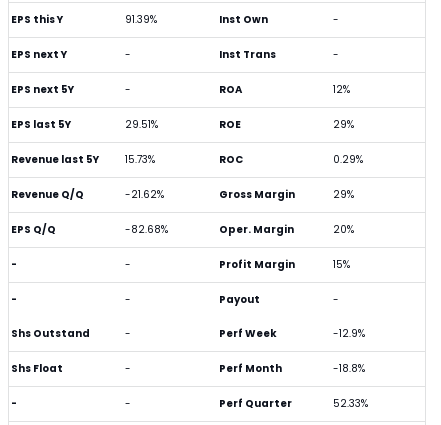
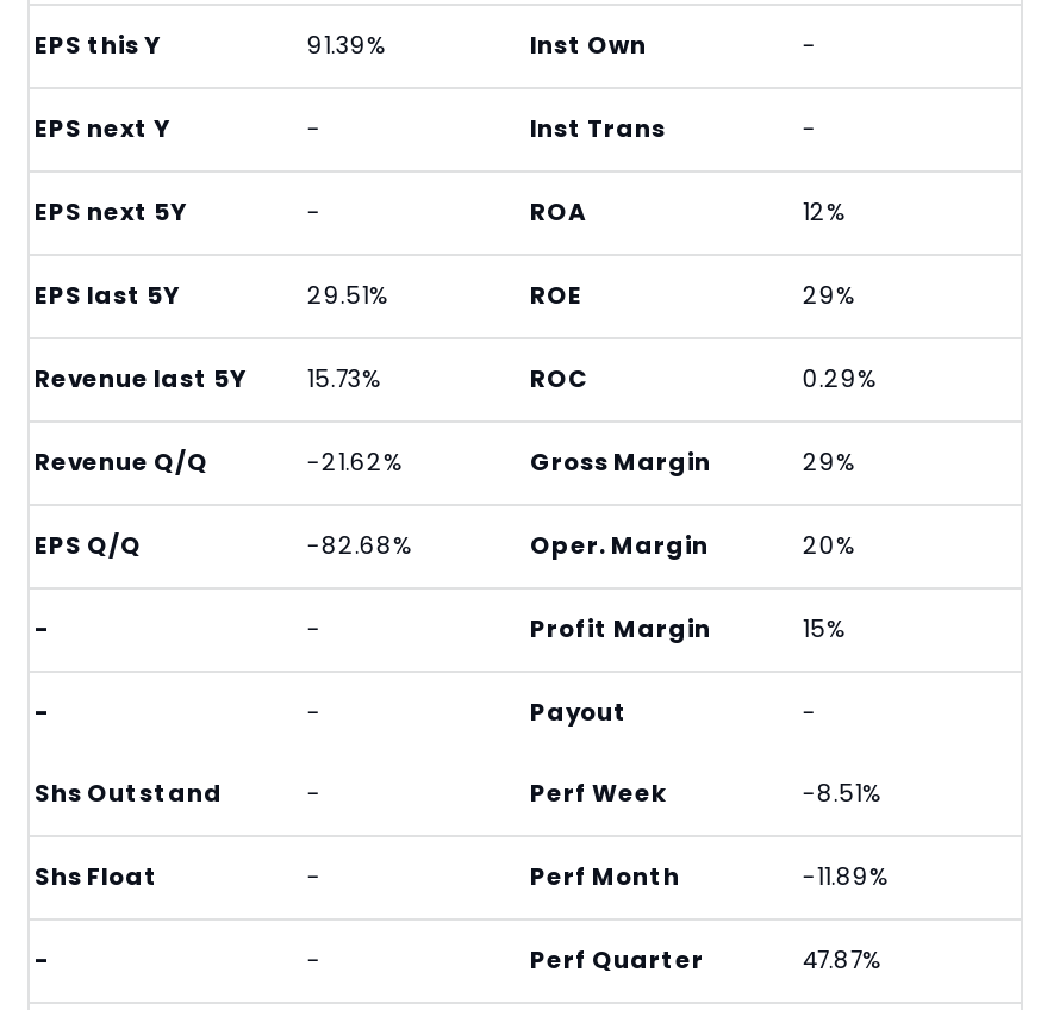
- -12.9%
+ -8.51%

- -18.8%
+ -11.89%

- 52.33%
+ 47.87%
